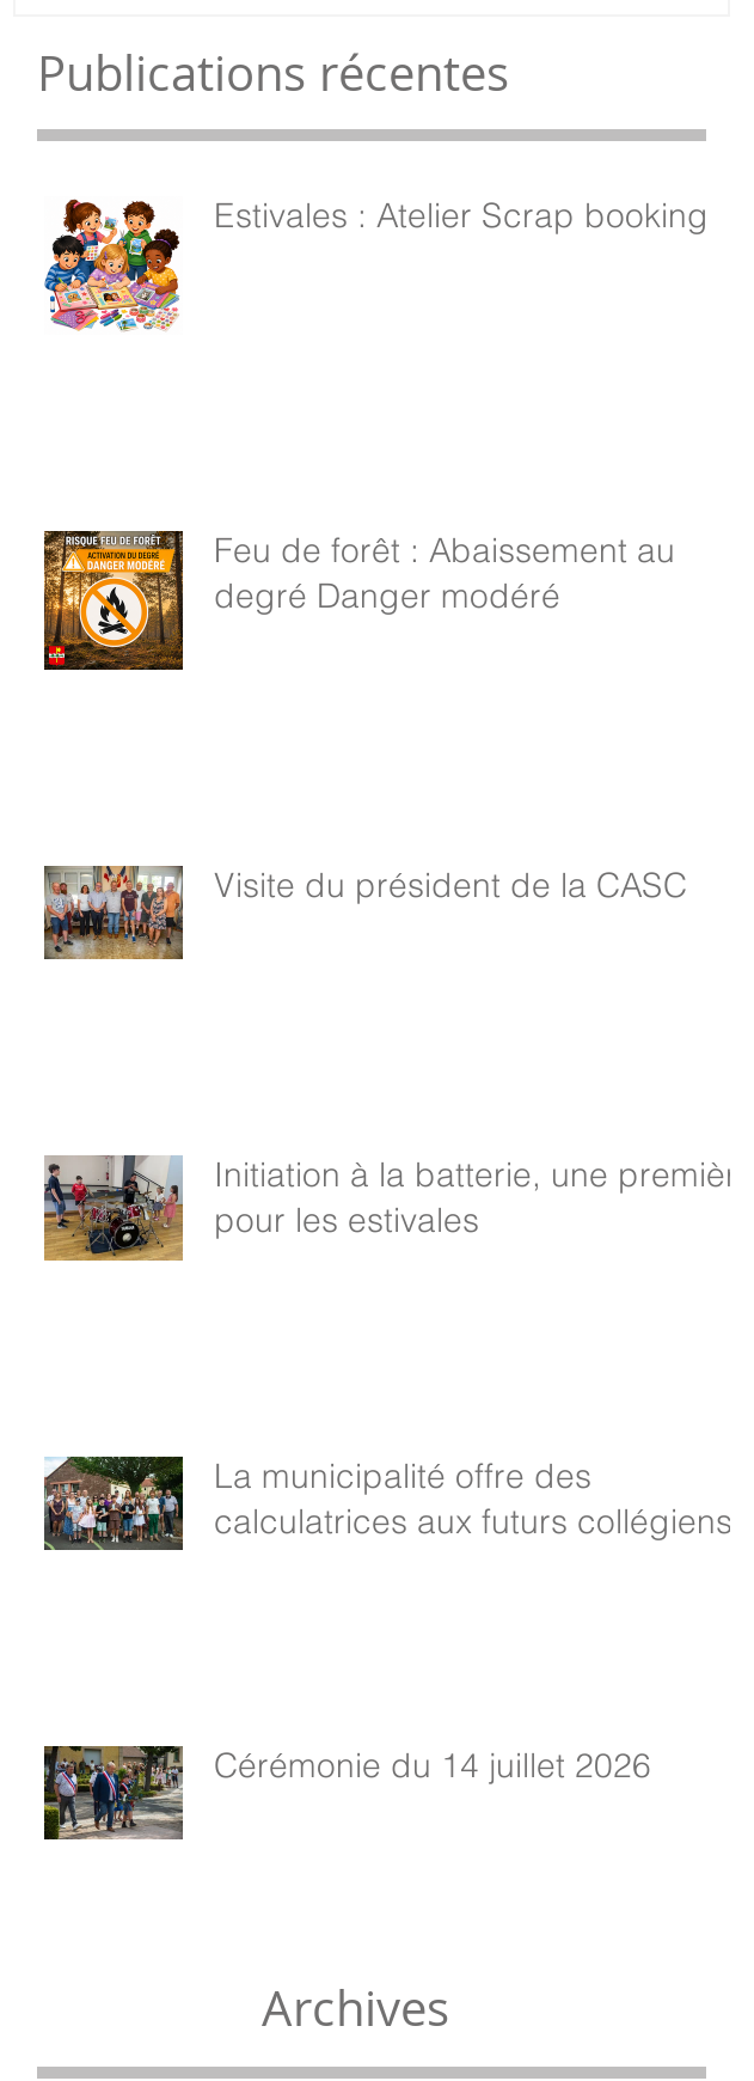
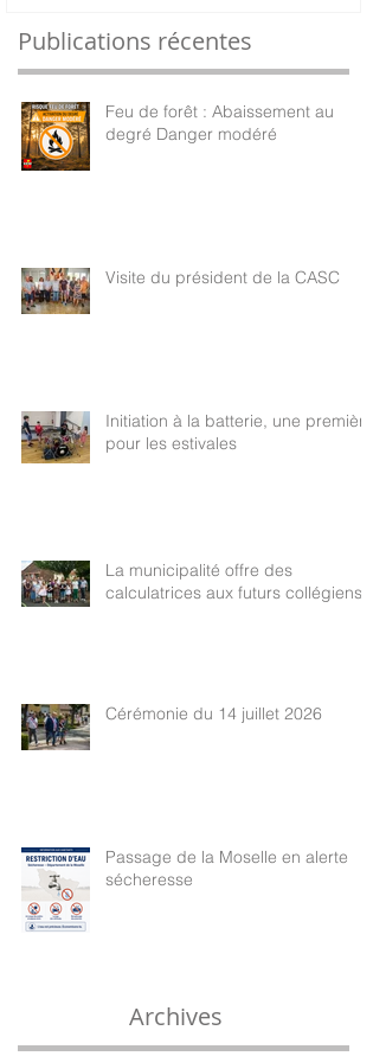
- [image]
- Estivales : Atelier Scrap booking

moved up: [image] | Feu de forêt : Abaissement au | degré Danger modéré | Visite du président de la CASC | pour les estivales | La municipalité offre des | calculatrices aux futurs collégiens | Cérémonie du 14 juillet 2026

moved up: [image]

+ [image]
+ Passage de la Moselle en alerte
+ sécheresse
